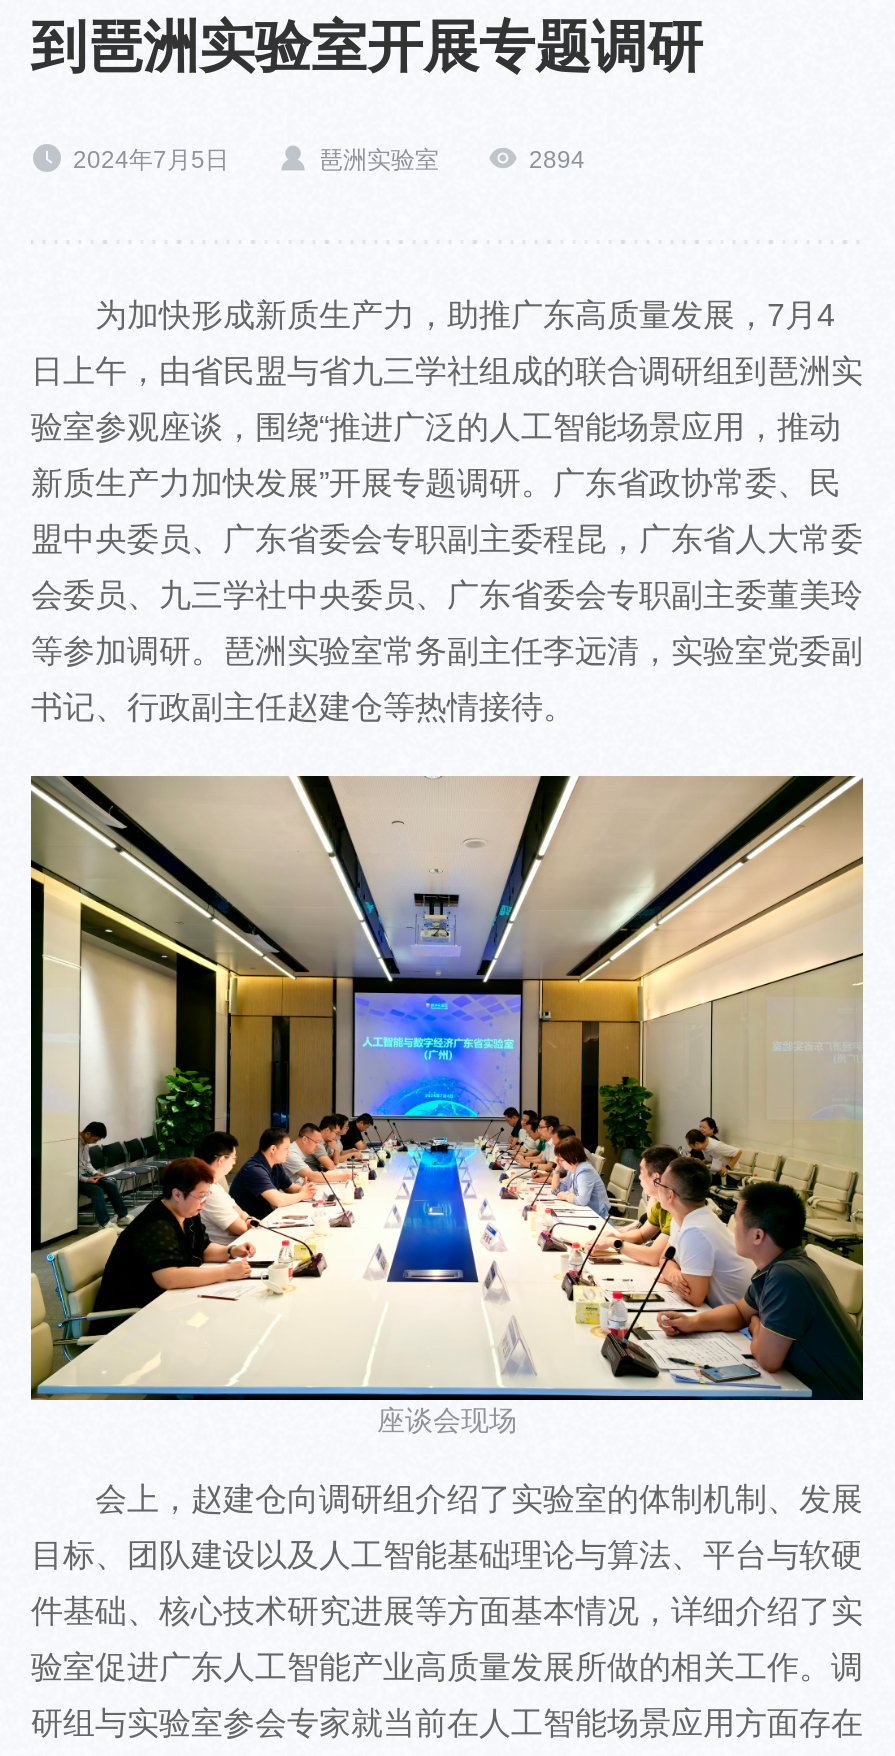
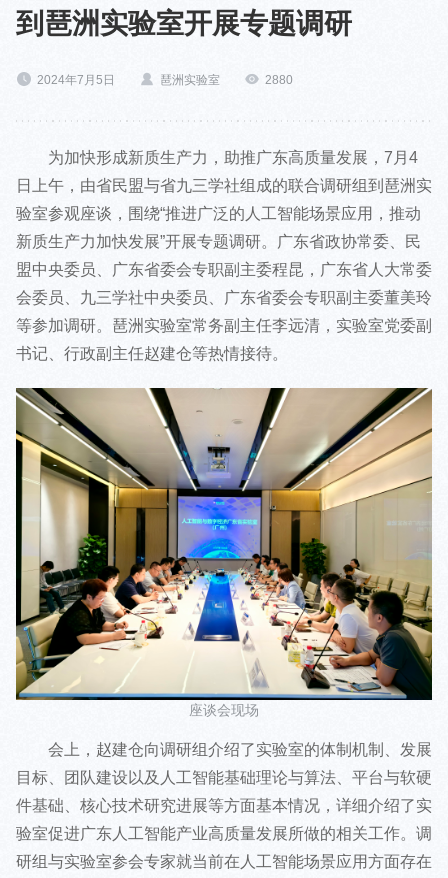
- 2894
+ 2880
